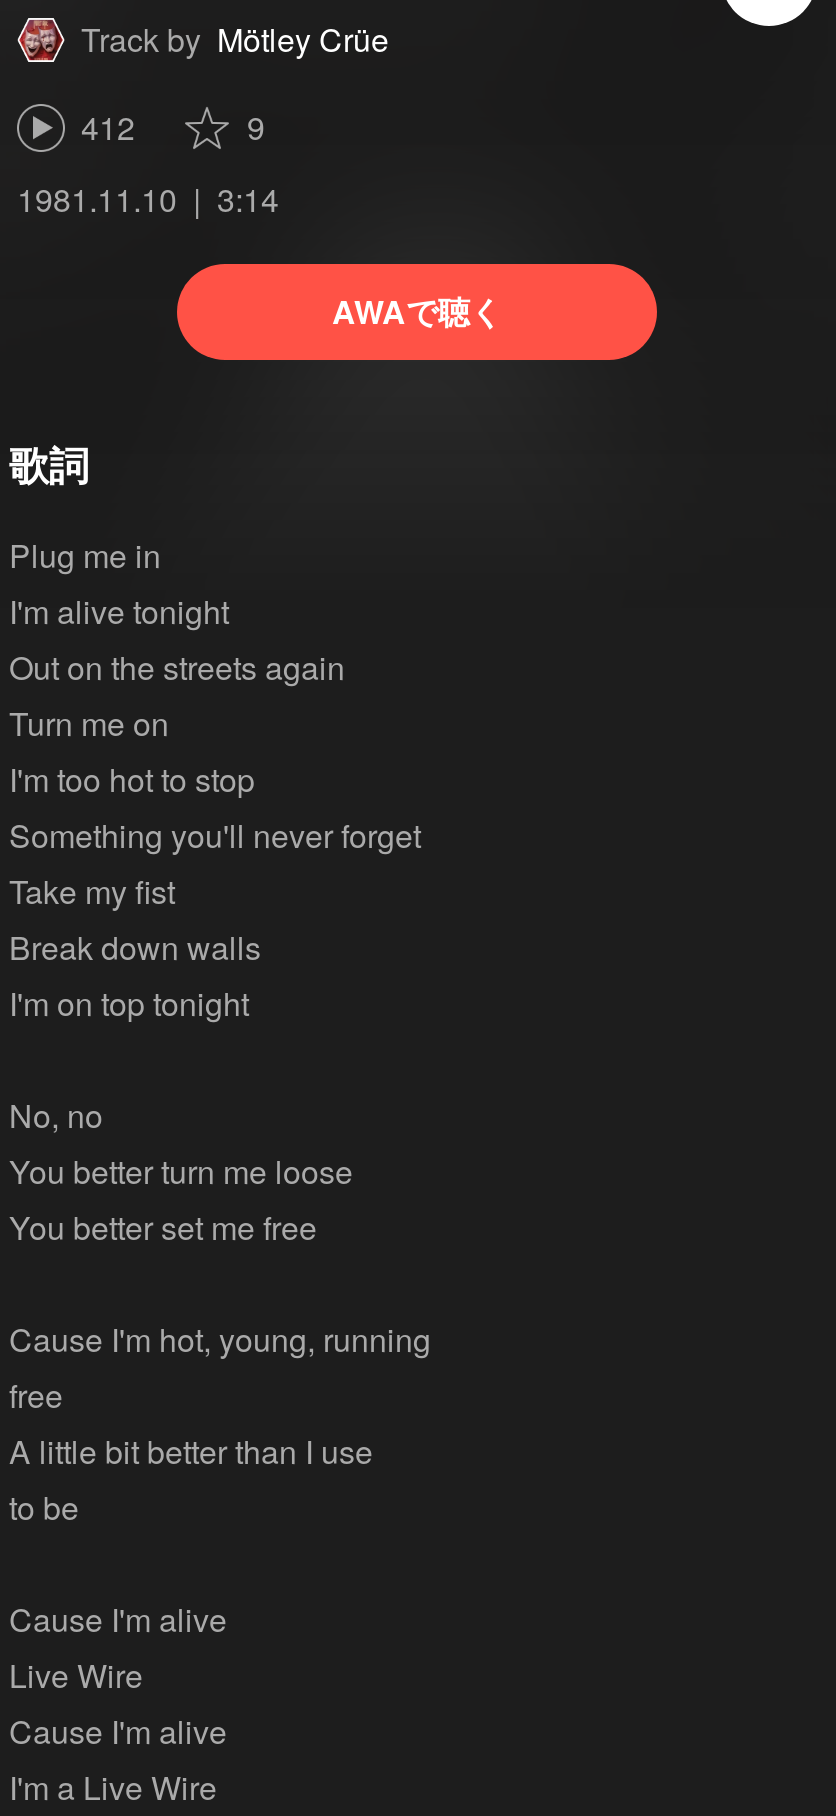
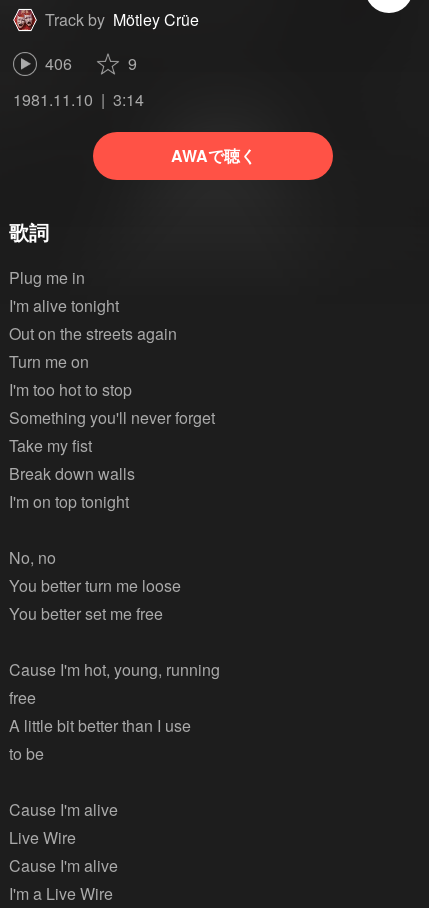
- 412
+ 406
